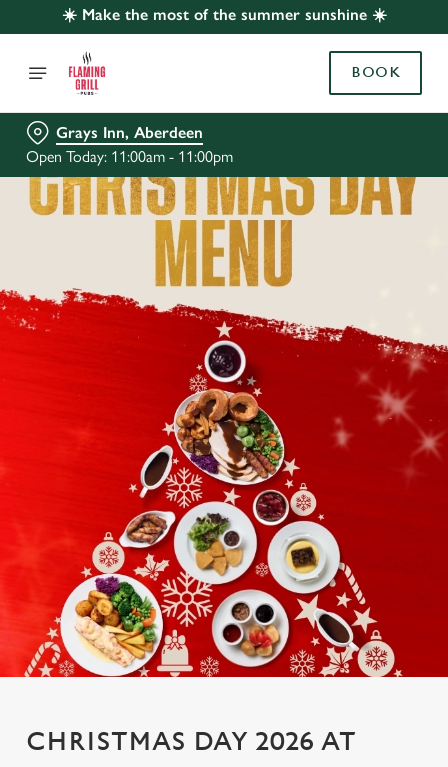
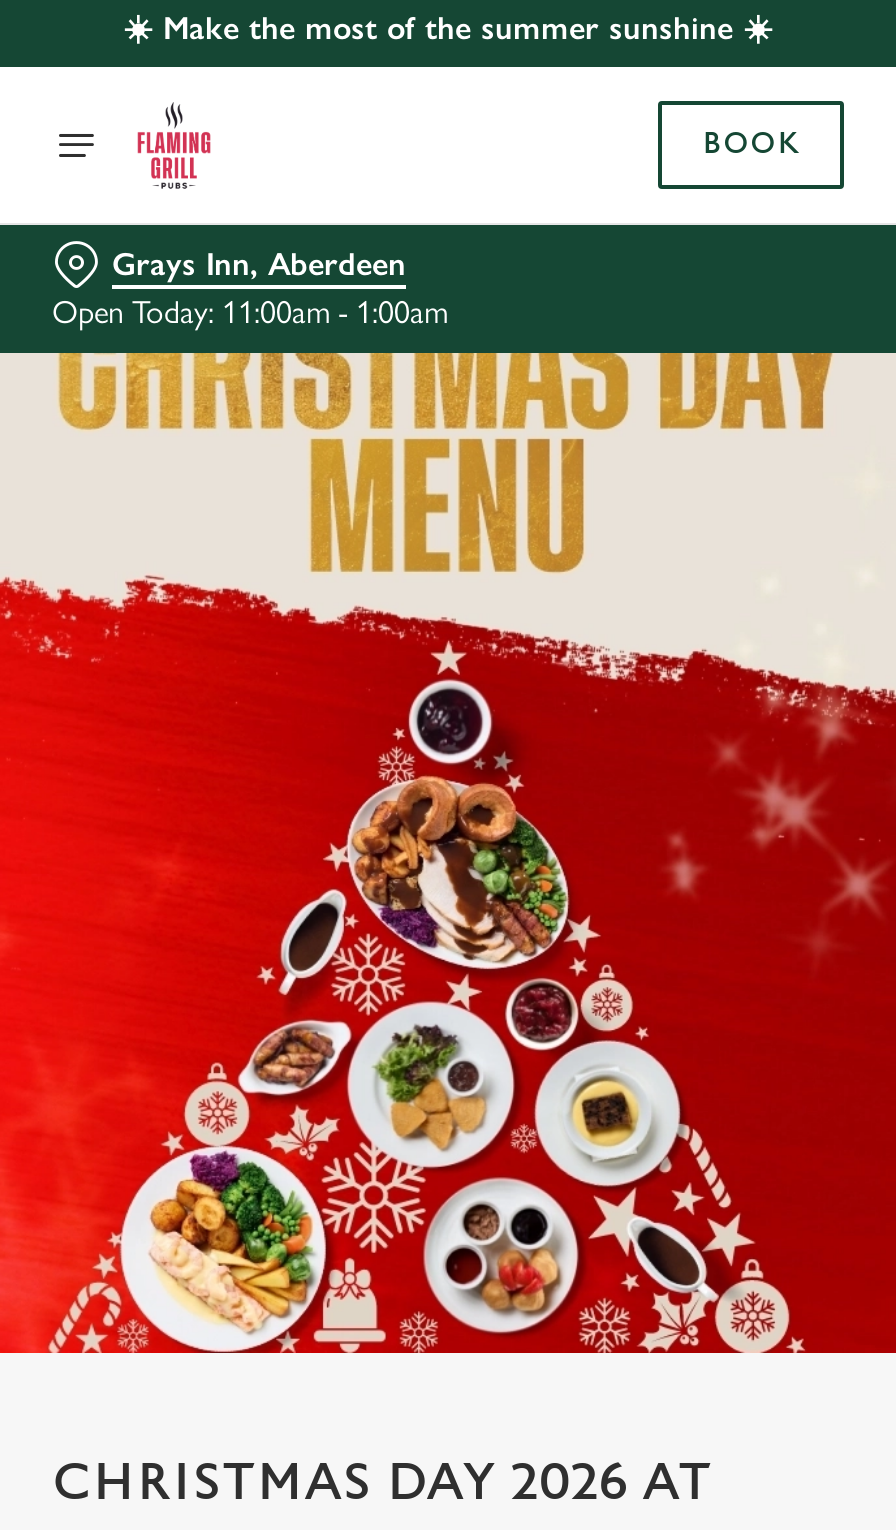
- Open Today: 11:00am - 11:00pm
+ Open Today: 11:00am - 1:00am
